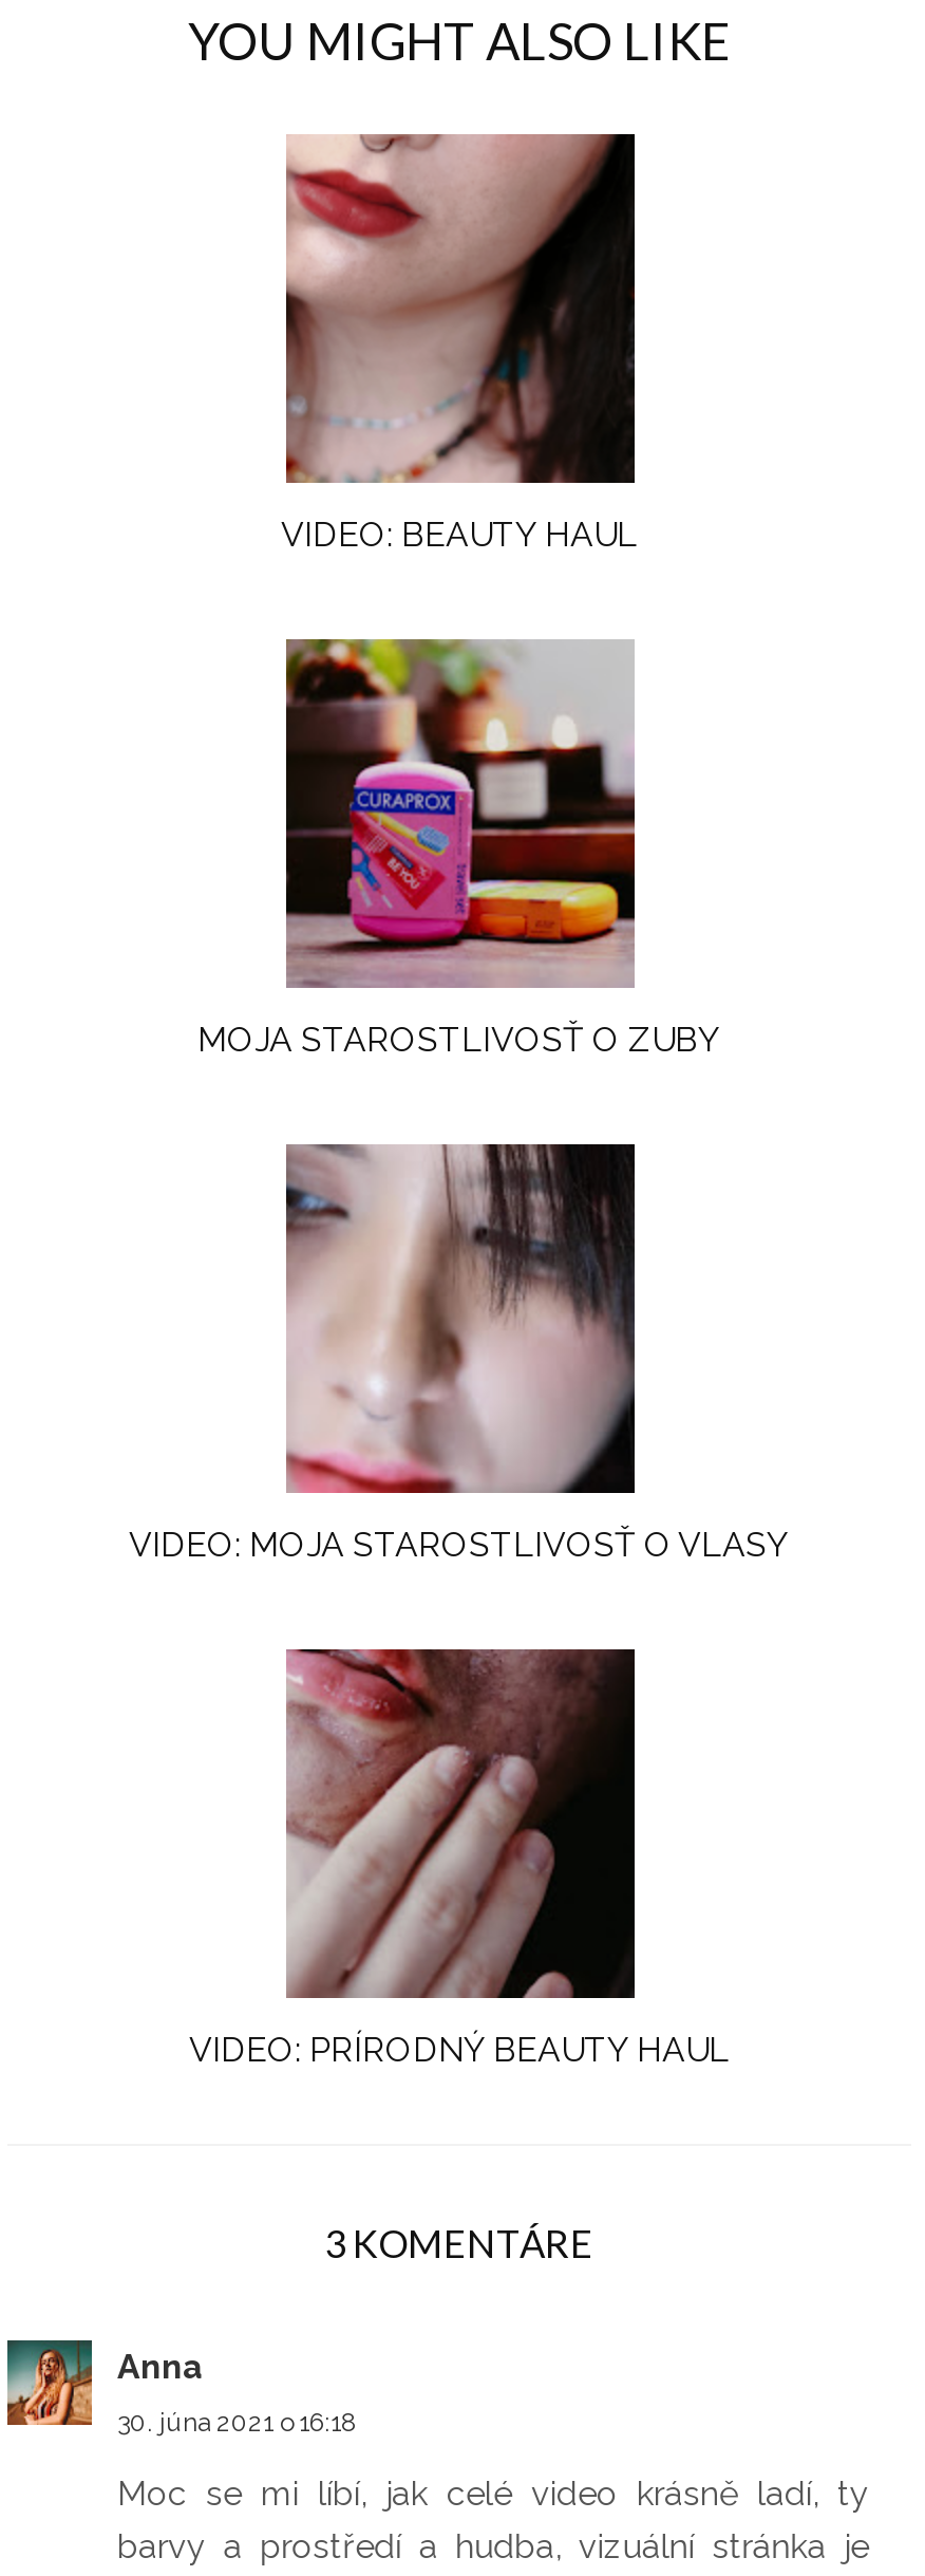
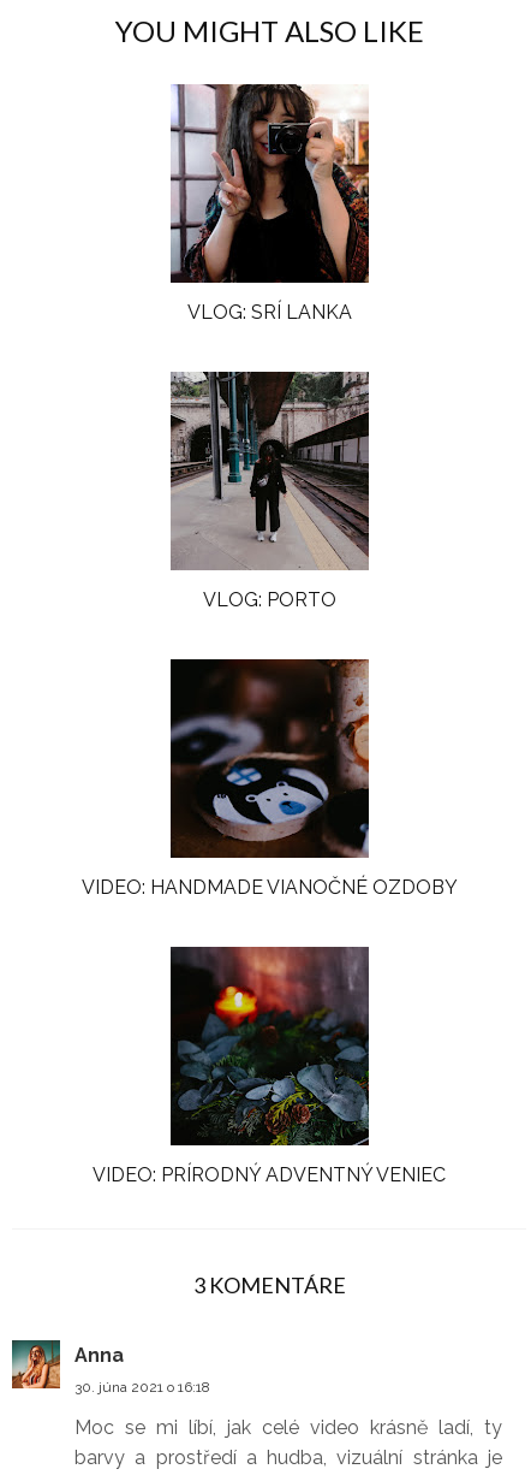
- [image]
- VIDEO: BEAUTY HAUL
+ [image]
+ VLOG: SRÍ LANKA

- [image]
- MOJA STAROSTLIVOSŤ O ZUBY
+ [image]
+ VLOG: PORTO

- [image]
- VIDEO: MOJA STAROSTLIVOSŤ O VLASY
+ [image]
+ VIDEO: HANDMADE VIANOČNÉ OZDOBY

- [image]
- VIDEO: PRÍRODNÝ BEAUTY HAUL
+ [image]
+ VIDEO: PRÍRODNÝ ADVENTNÝ VENIEC
